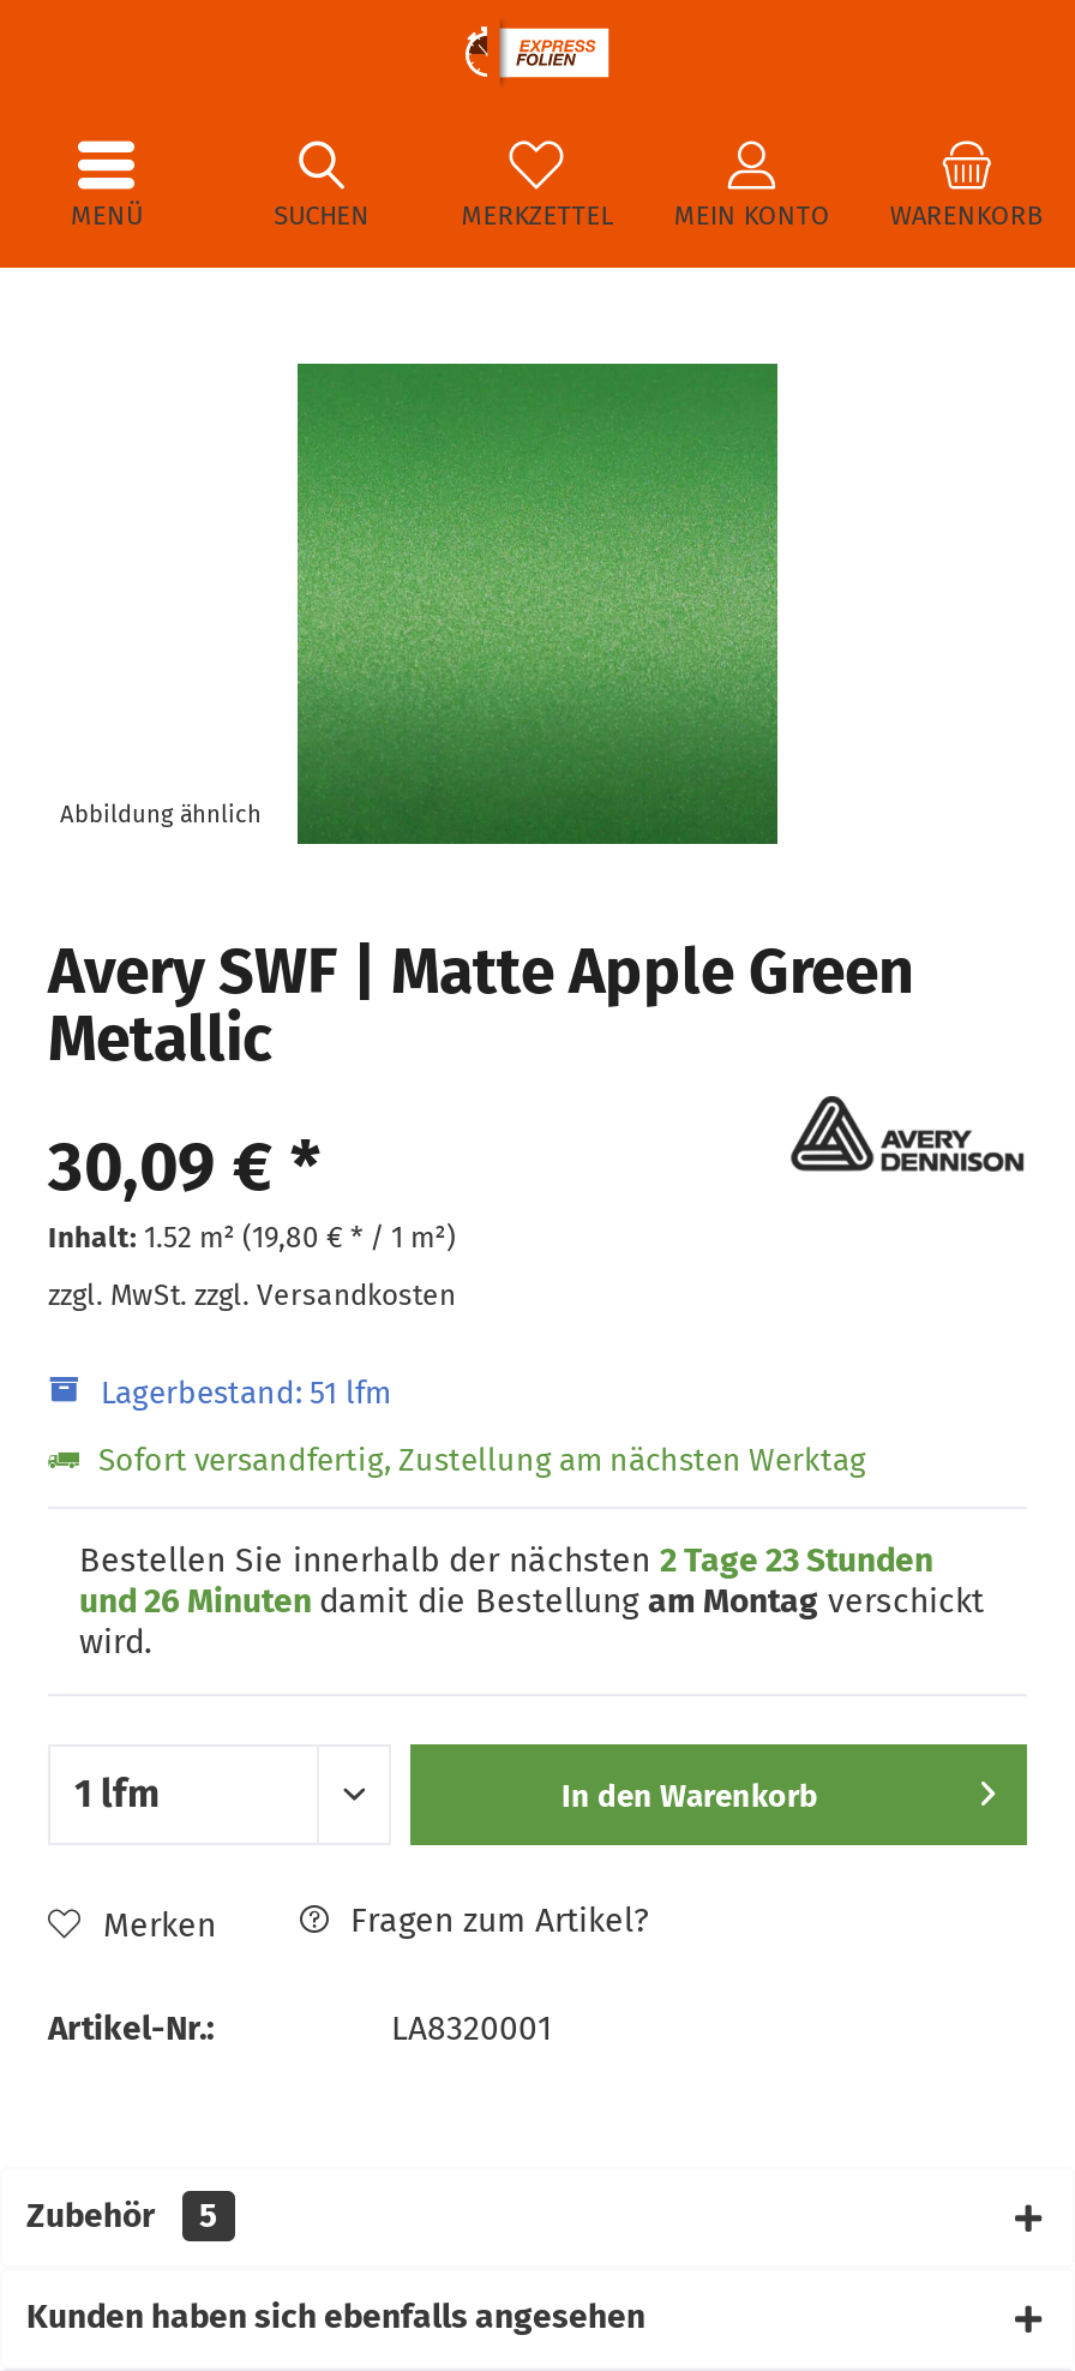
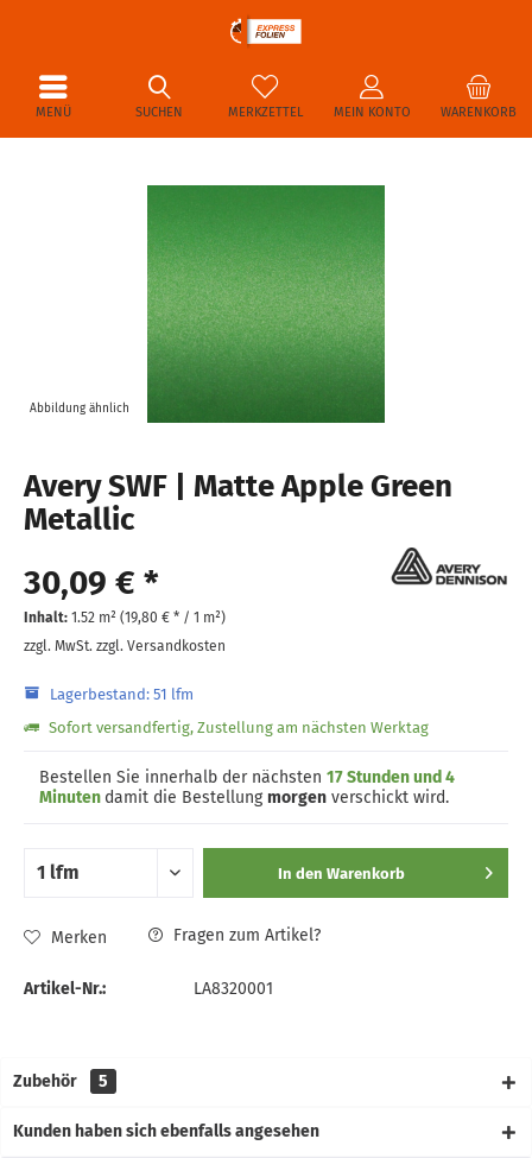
- Bestellen Sie innerhalb der nächsten 2 Tage 23 Stunden
- und 26 Minuten damit die Bestellung am Montag verschickt
- wird.
+ Bestellen Sie innerhalb der nächsten 17 Stunden und 4
+ Minuten damit die Bestellung morgen verschickt wird.
